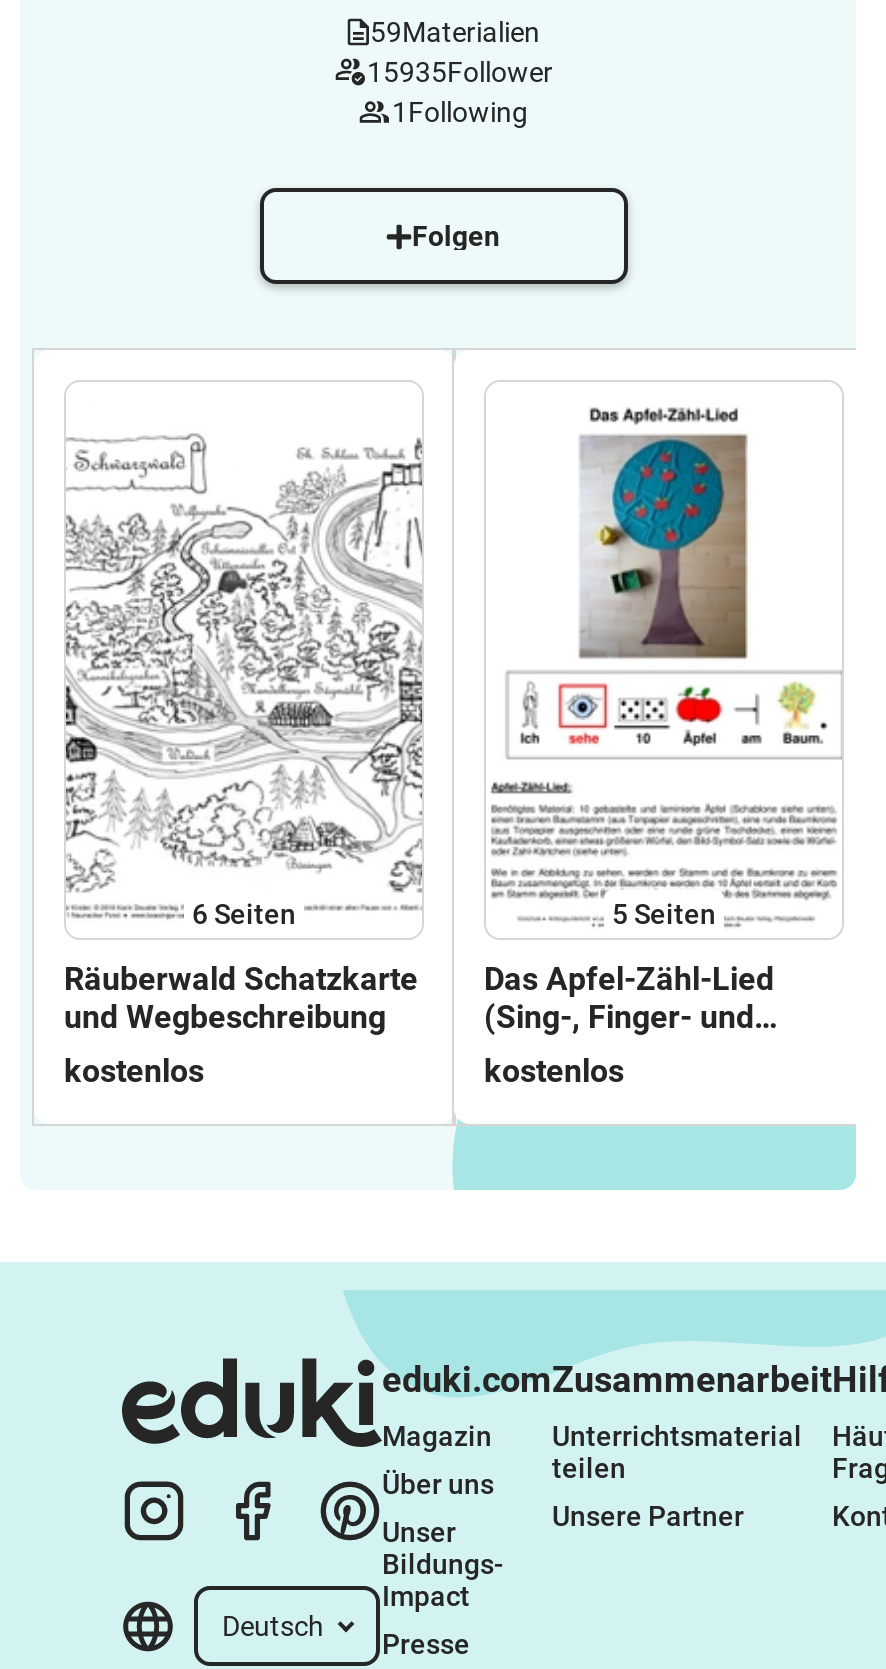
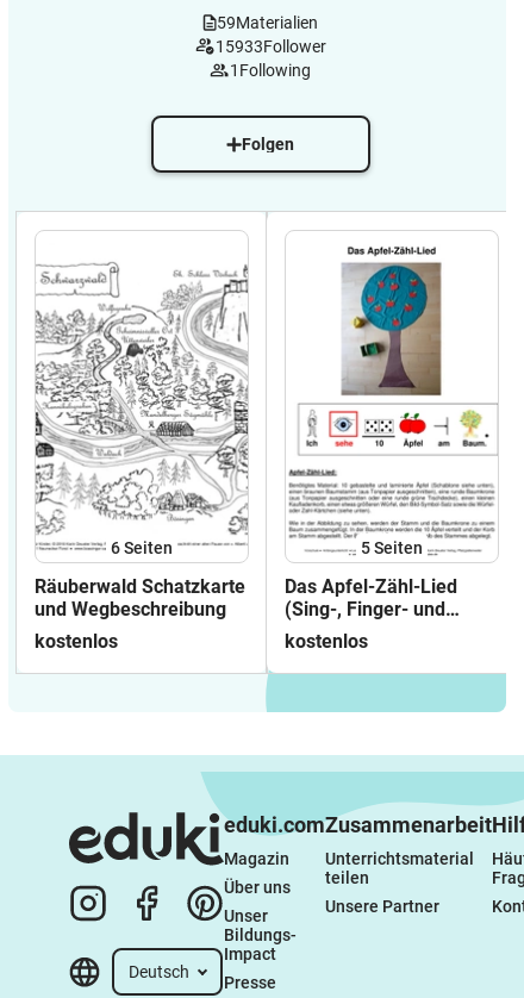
- 15935Follower
+ 15933Follower
